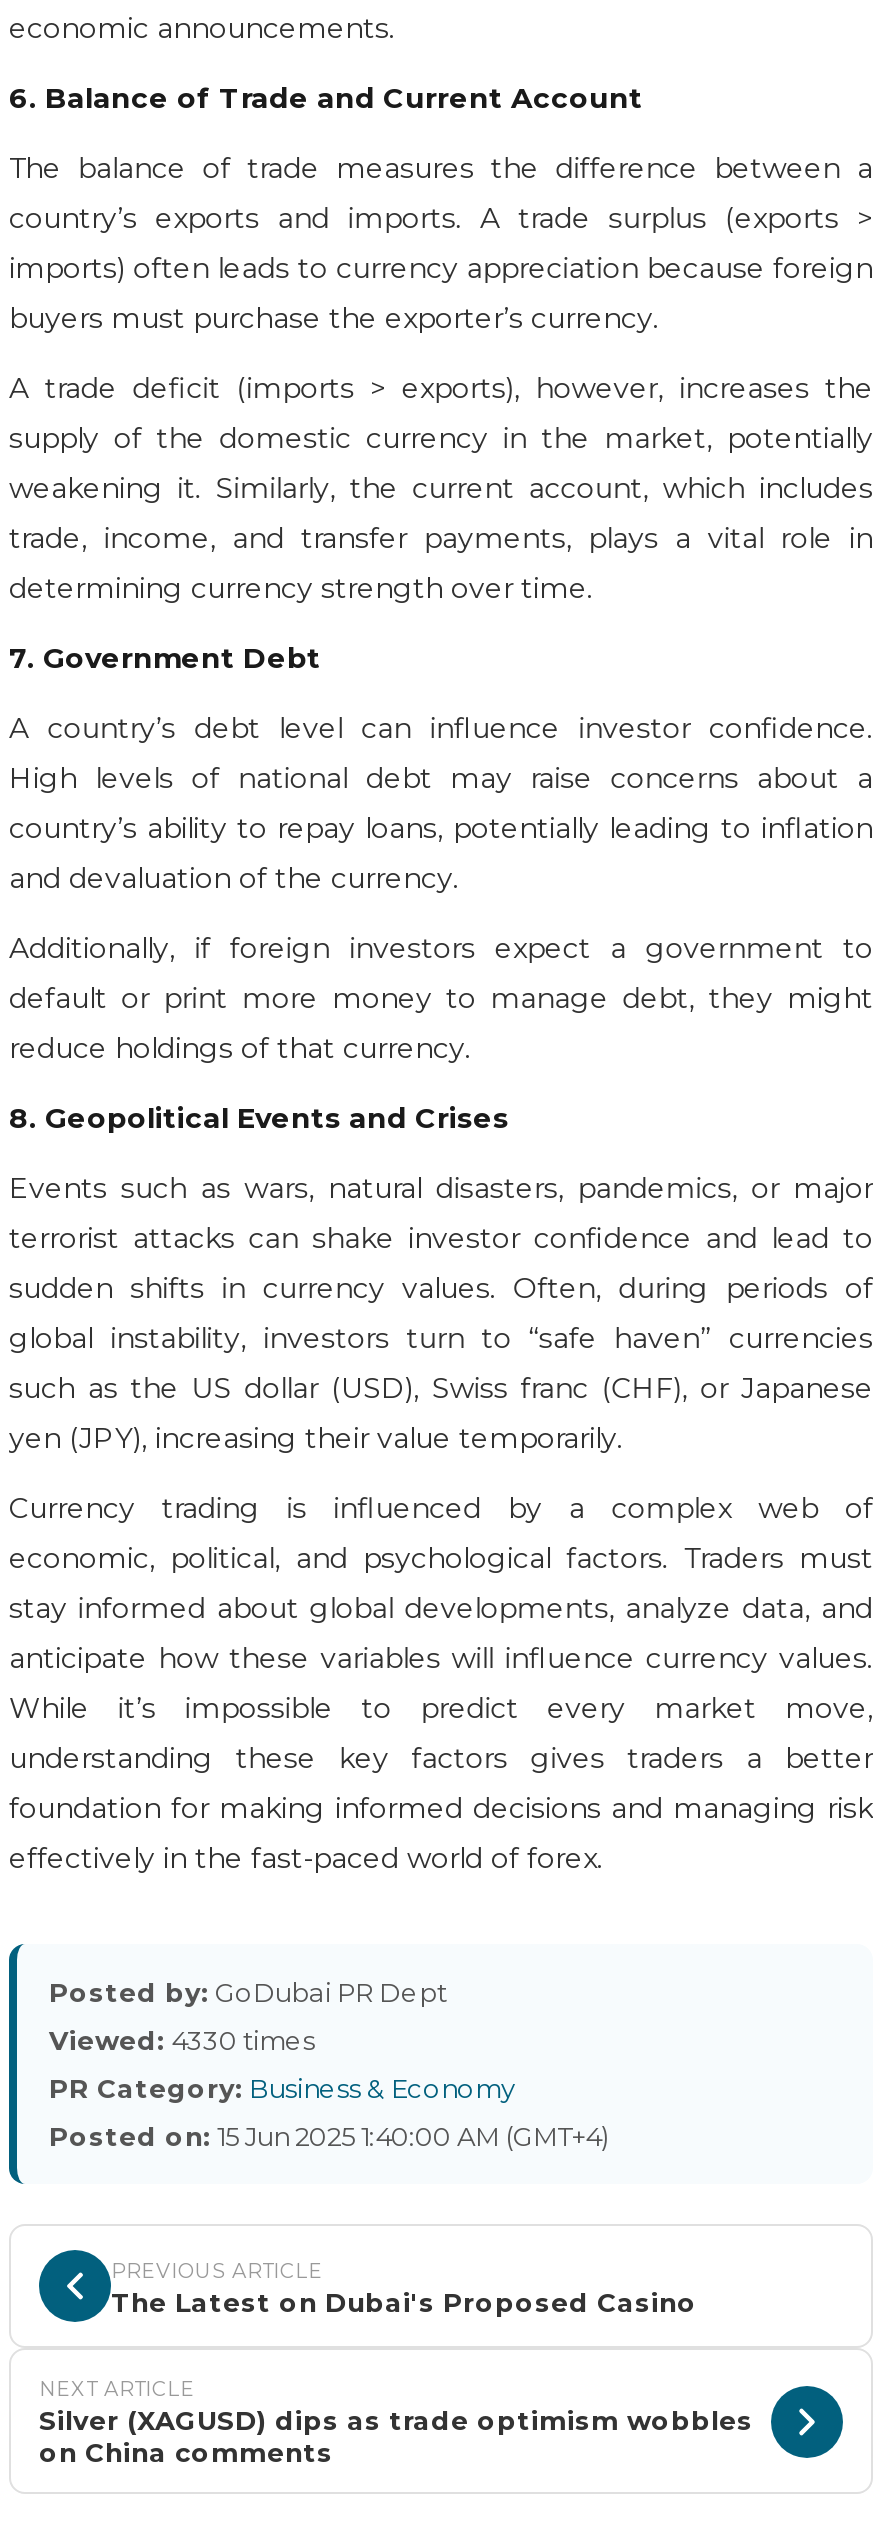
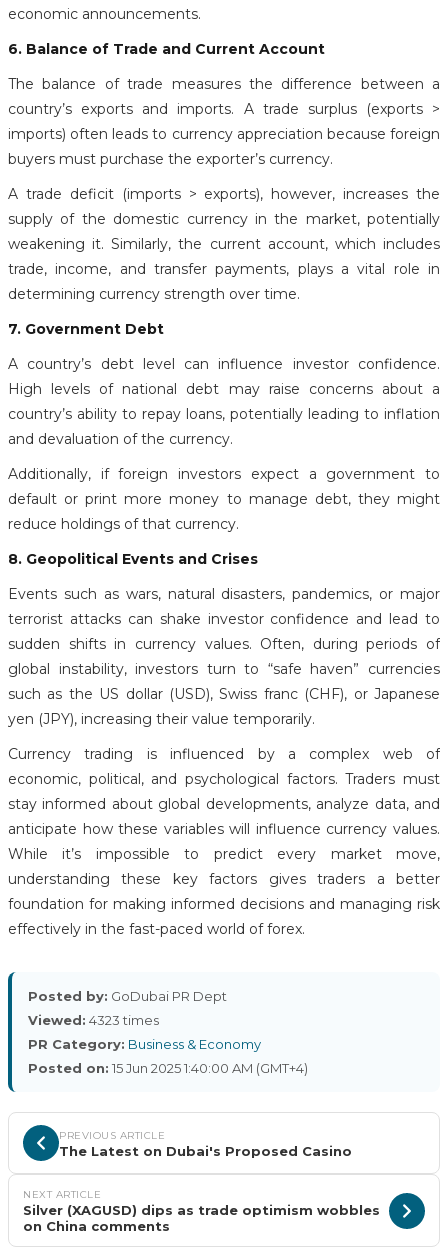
- Viewed: 4330 times
+ Viewed: 4323 times
